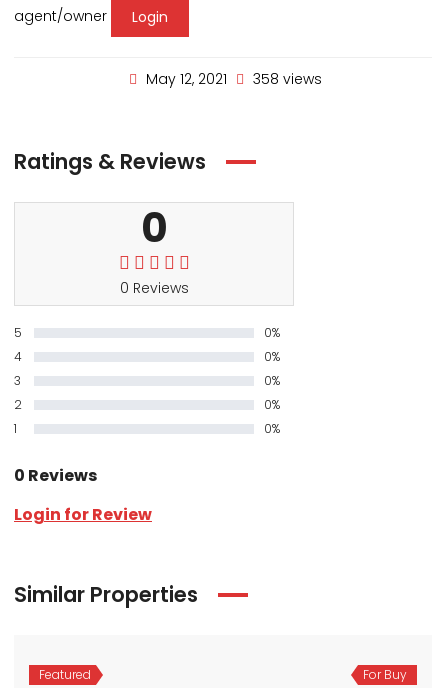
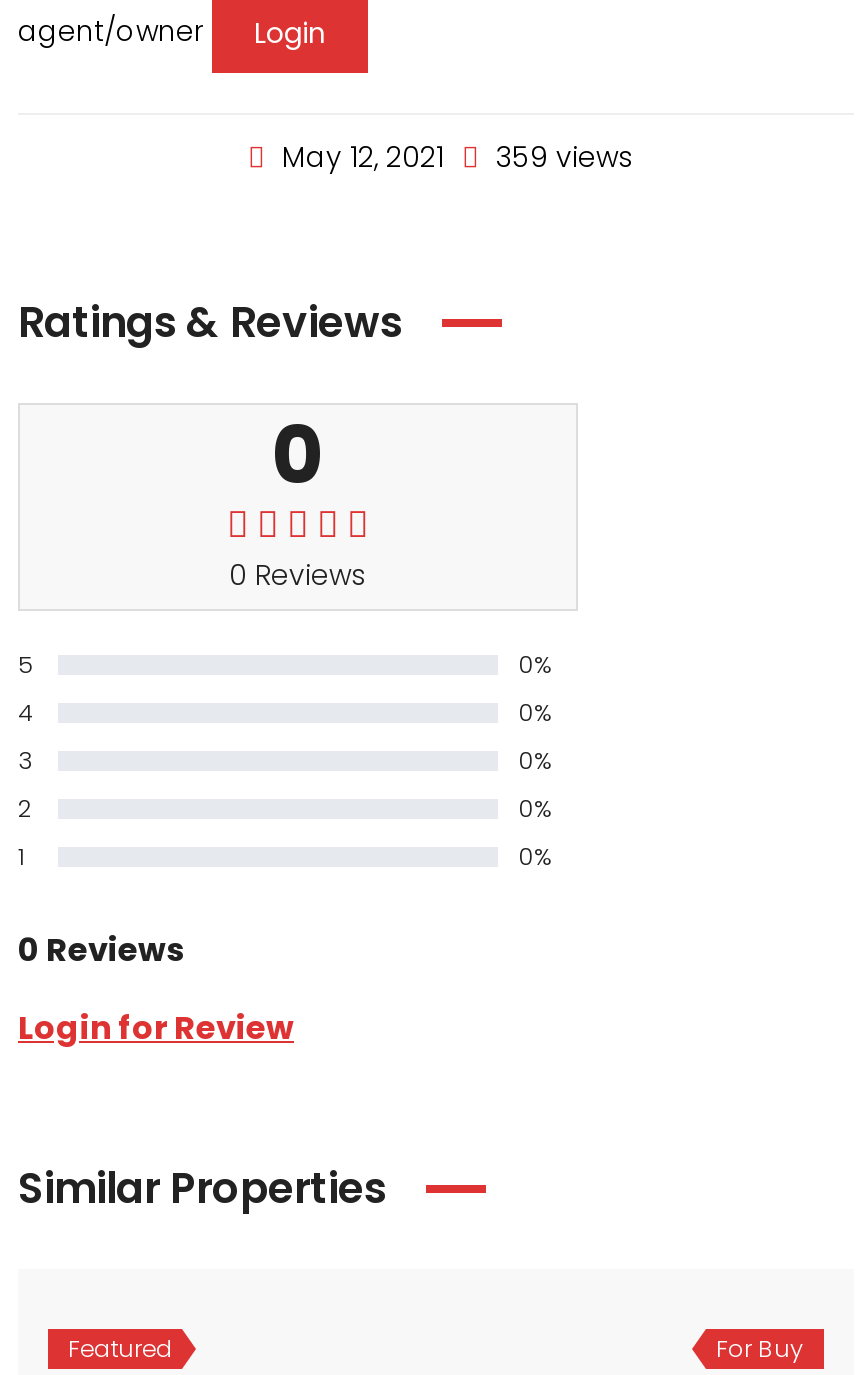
- May 12, 2021 358 views
+ May 12, 2021 359 views
